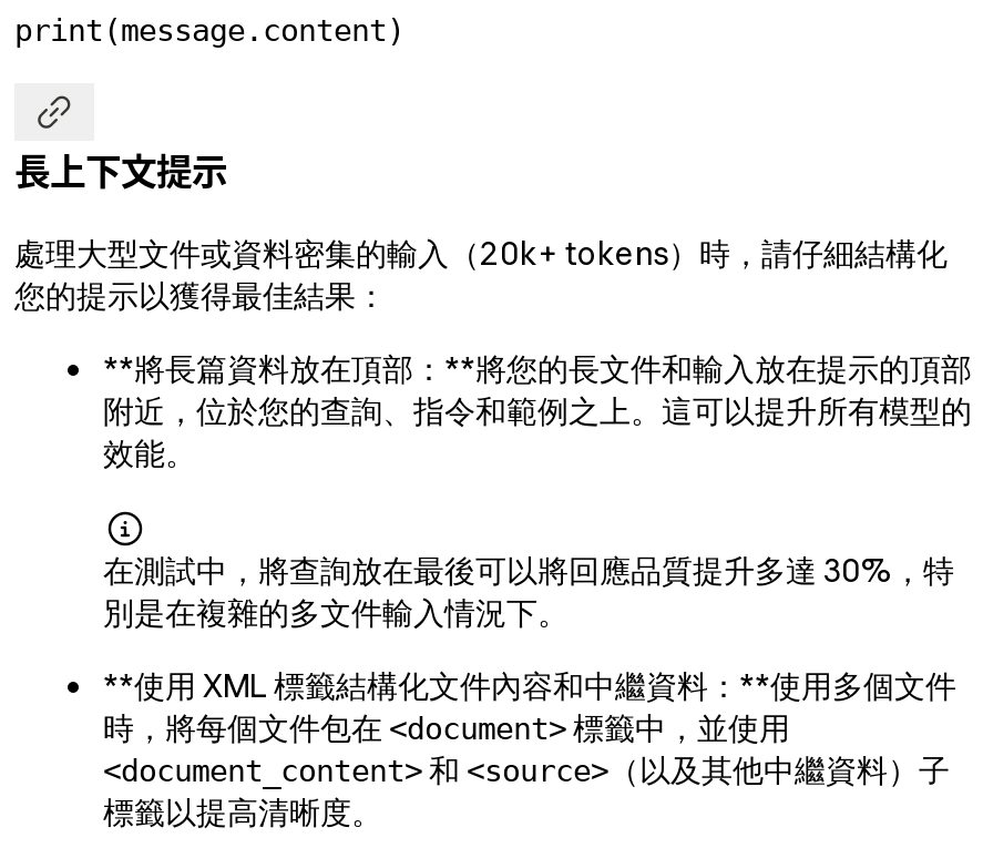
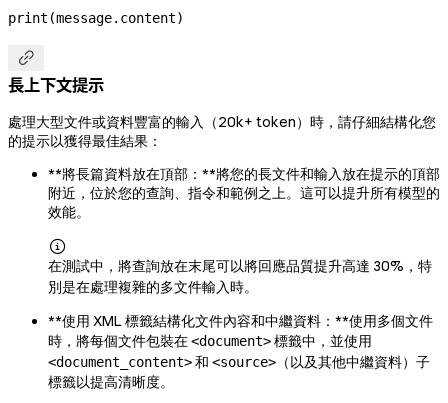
- 處理大型文件或資料密集的輸入（20k+ tokens）時，請仔細結構化
- 您的提示以獲得最佳結果：
+ 處理大型文件或資料豐富的輸入（20k+ token）時，請仔細結構化您
+ 的提示以獲得最佳結果：

- 在測試中，將查詢放在最後可以將回應品質提升多達 30%，特
+ 在測試中，將查詢放在末尾可以將回應品質提升高達 30%，特

- 別是在複雜的多文件輸入情況下。
+ 別是在處理複雜的多文件輸入時。

- 時，將每個文件包在<document>標籤中，並使用
+ 時，將每個文件包裝在<document>標籤中，並使用
